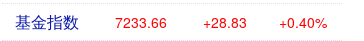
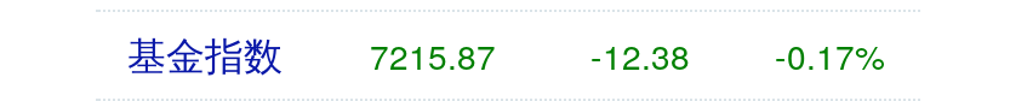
- 7233.66
+ 7215.87

- +28.83
+ -12.38

- +0.40%
+ -0.17%
